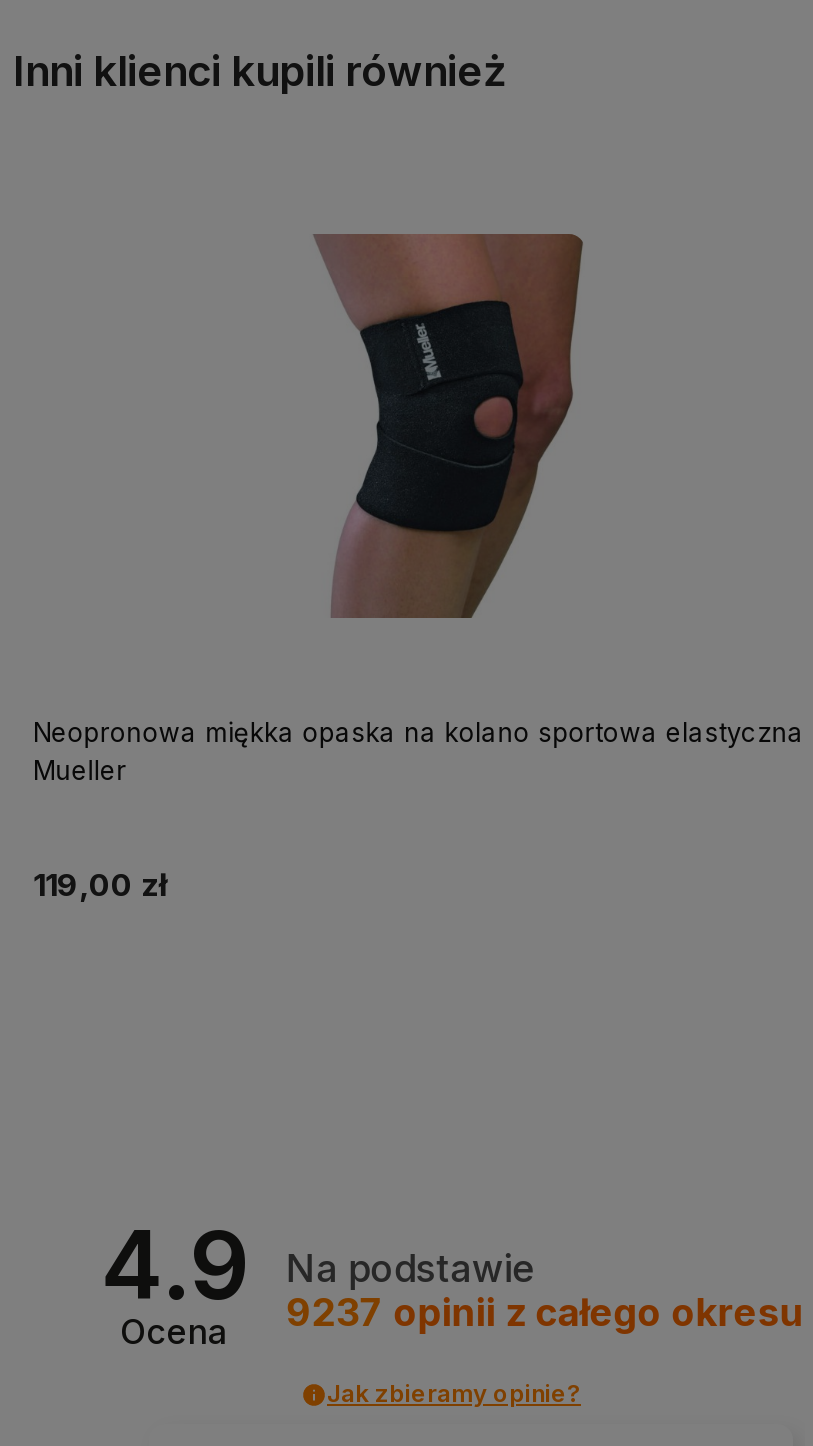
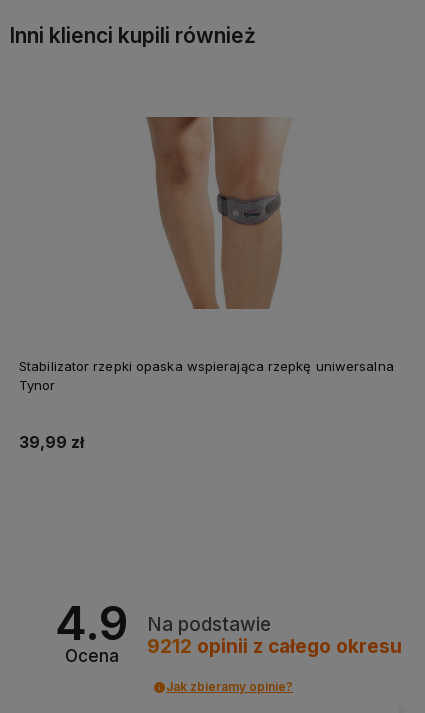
- [image]
+ [image]

- Neopronowa miękka opaska na kolano sportowa elastyczna
- Mueller
+ Stabilizator rzepki opaska wspierająca rzepkę uniwersalna
+ Tynor

- 119,00 zł
+ 39,99 zł

- 9237 opinii z całego okresu
+ 9212 opinii z całego okresu
